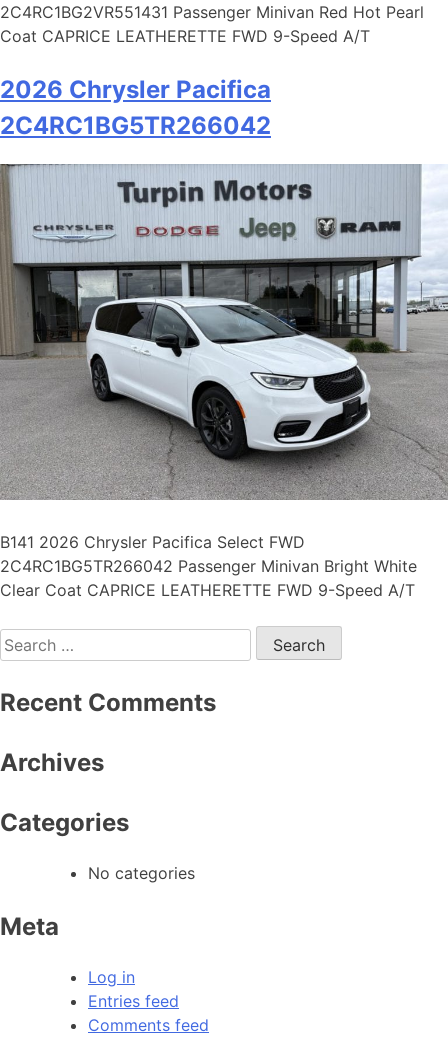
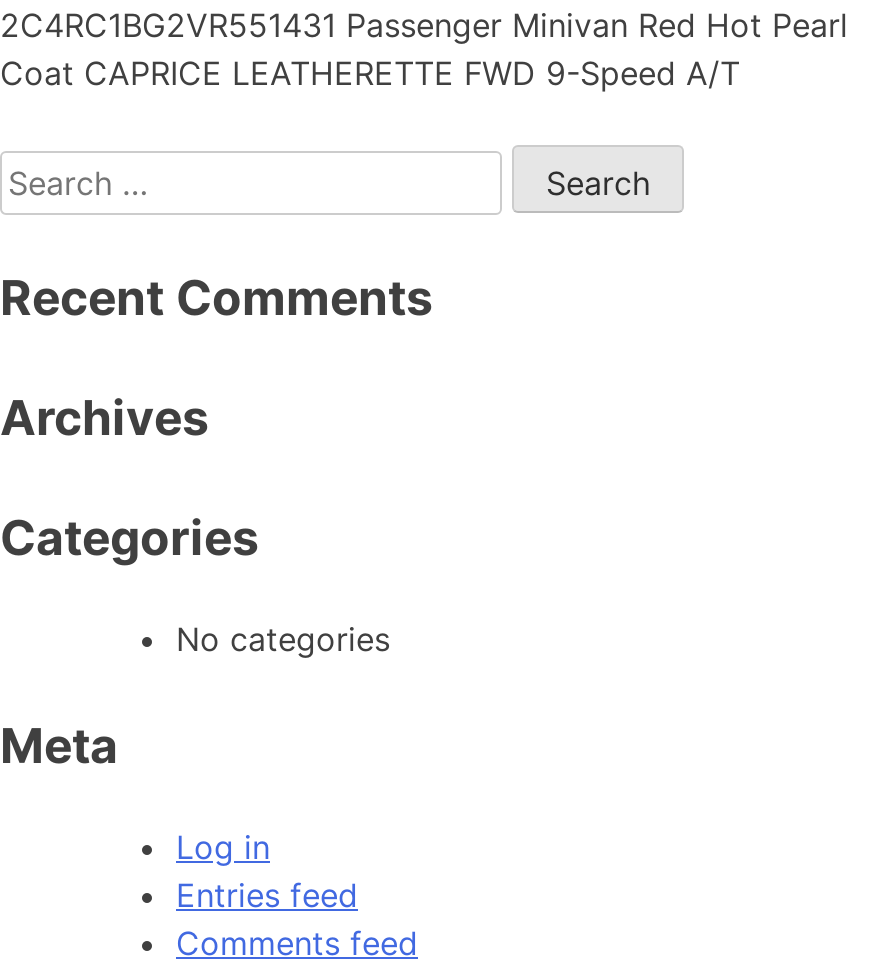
- 2026 Chrysler Pacifica
- 2C4RC1BG5TR266042

- [image]
- B141 2026 Chrysler Pacifica Select FWD
- 2C4RC1BG5TR266042 Passenger Minivan Bright White
- Clear Coat CAPRICE LEATHERETTE FWD 9-Speed A/T
